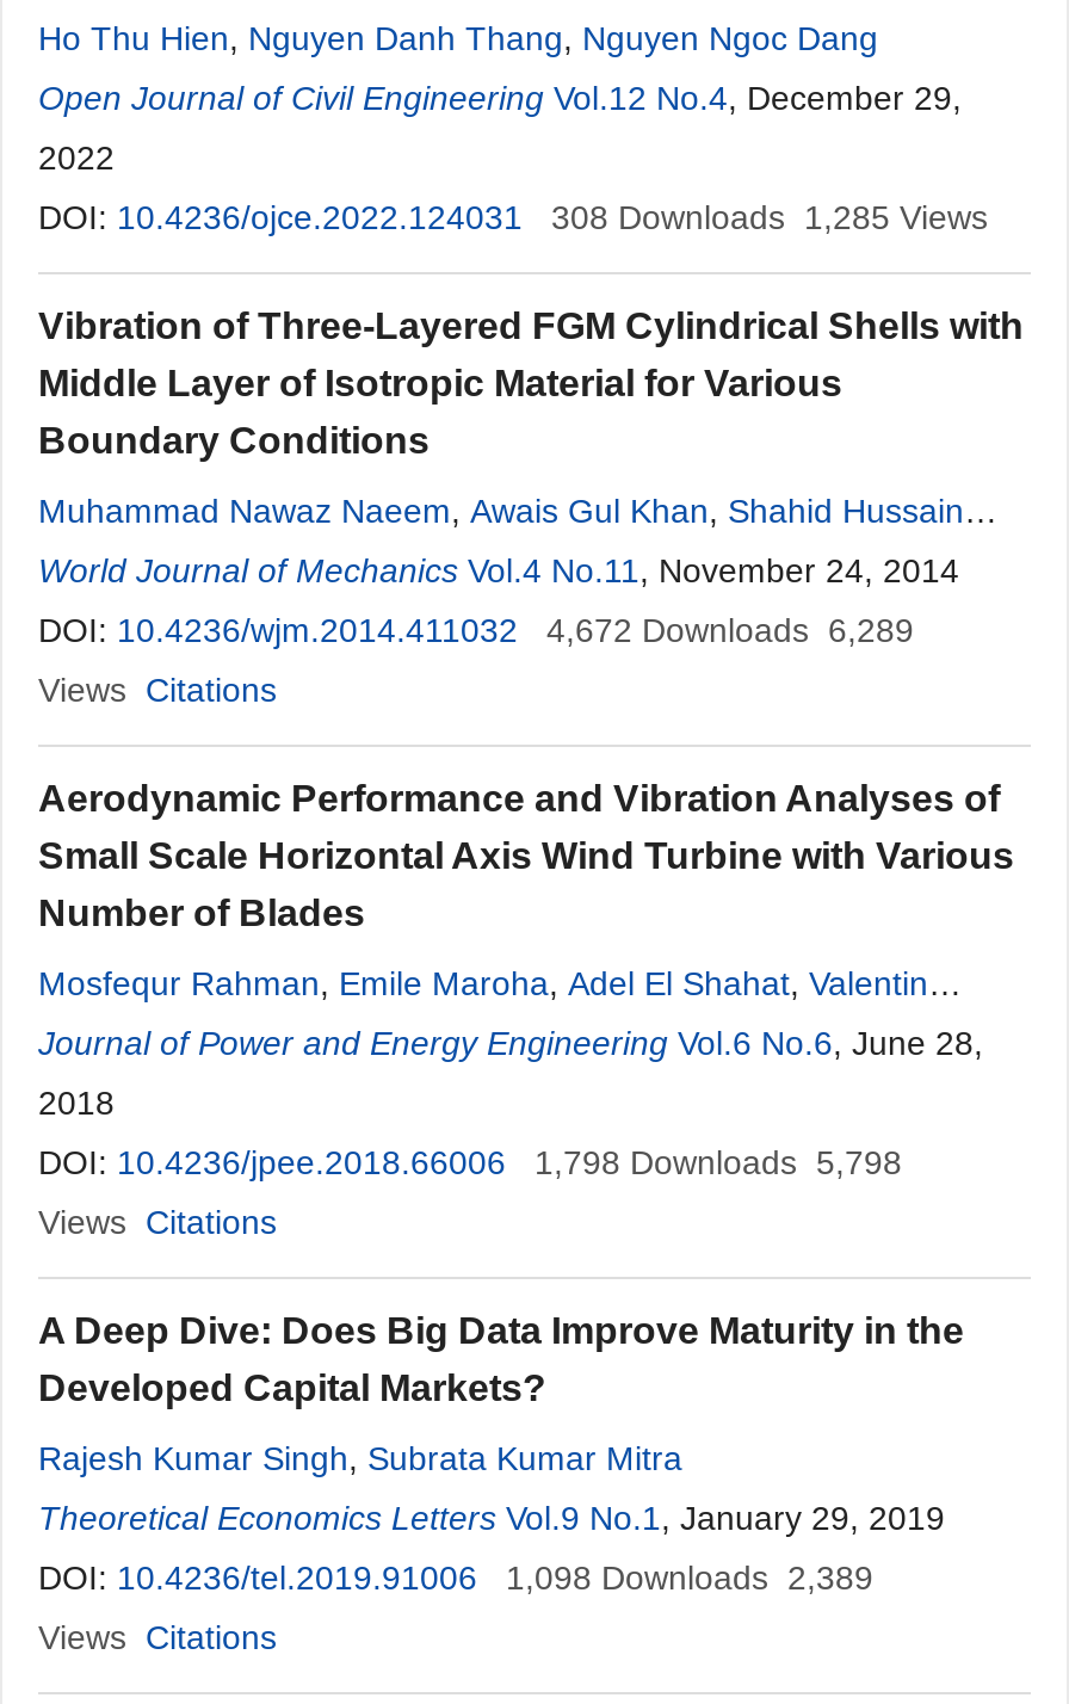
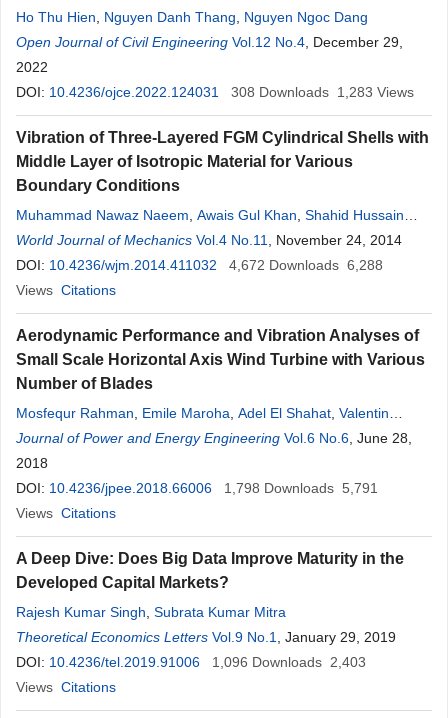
- 308 Downloads 1,285 Views
+ 308 Downloads 1,283 Views

- DOI: 10.4236/wjm.2014.411032 4,672 Downloads 6,289
+ DOI: 10.4236/wjm.2014.411032 4,672 Downloads 6,288

- DOI: 10.4236/jpee.2018.66006 1,798 Downloads 5,798
+ DOI: 10.4236/jpee.2018.66006 1,798 Downloads 5,791

- DOI: 10.4236/tel.2019.91006 1,098 Downloads 2,389
+ DOI: 10.4236/tel.2019.91006 1,096 Downloads 2,403
